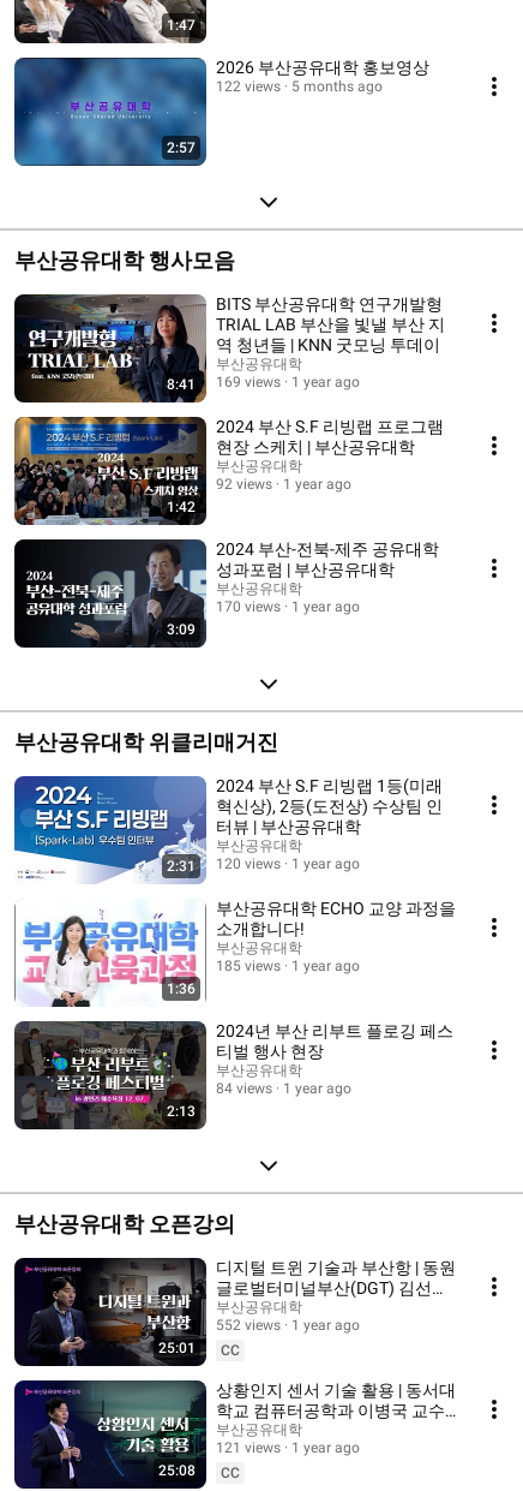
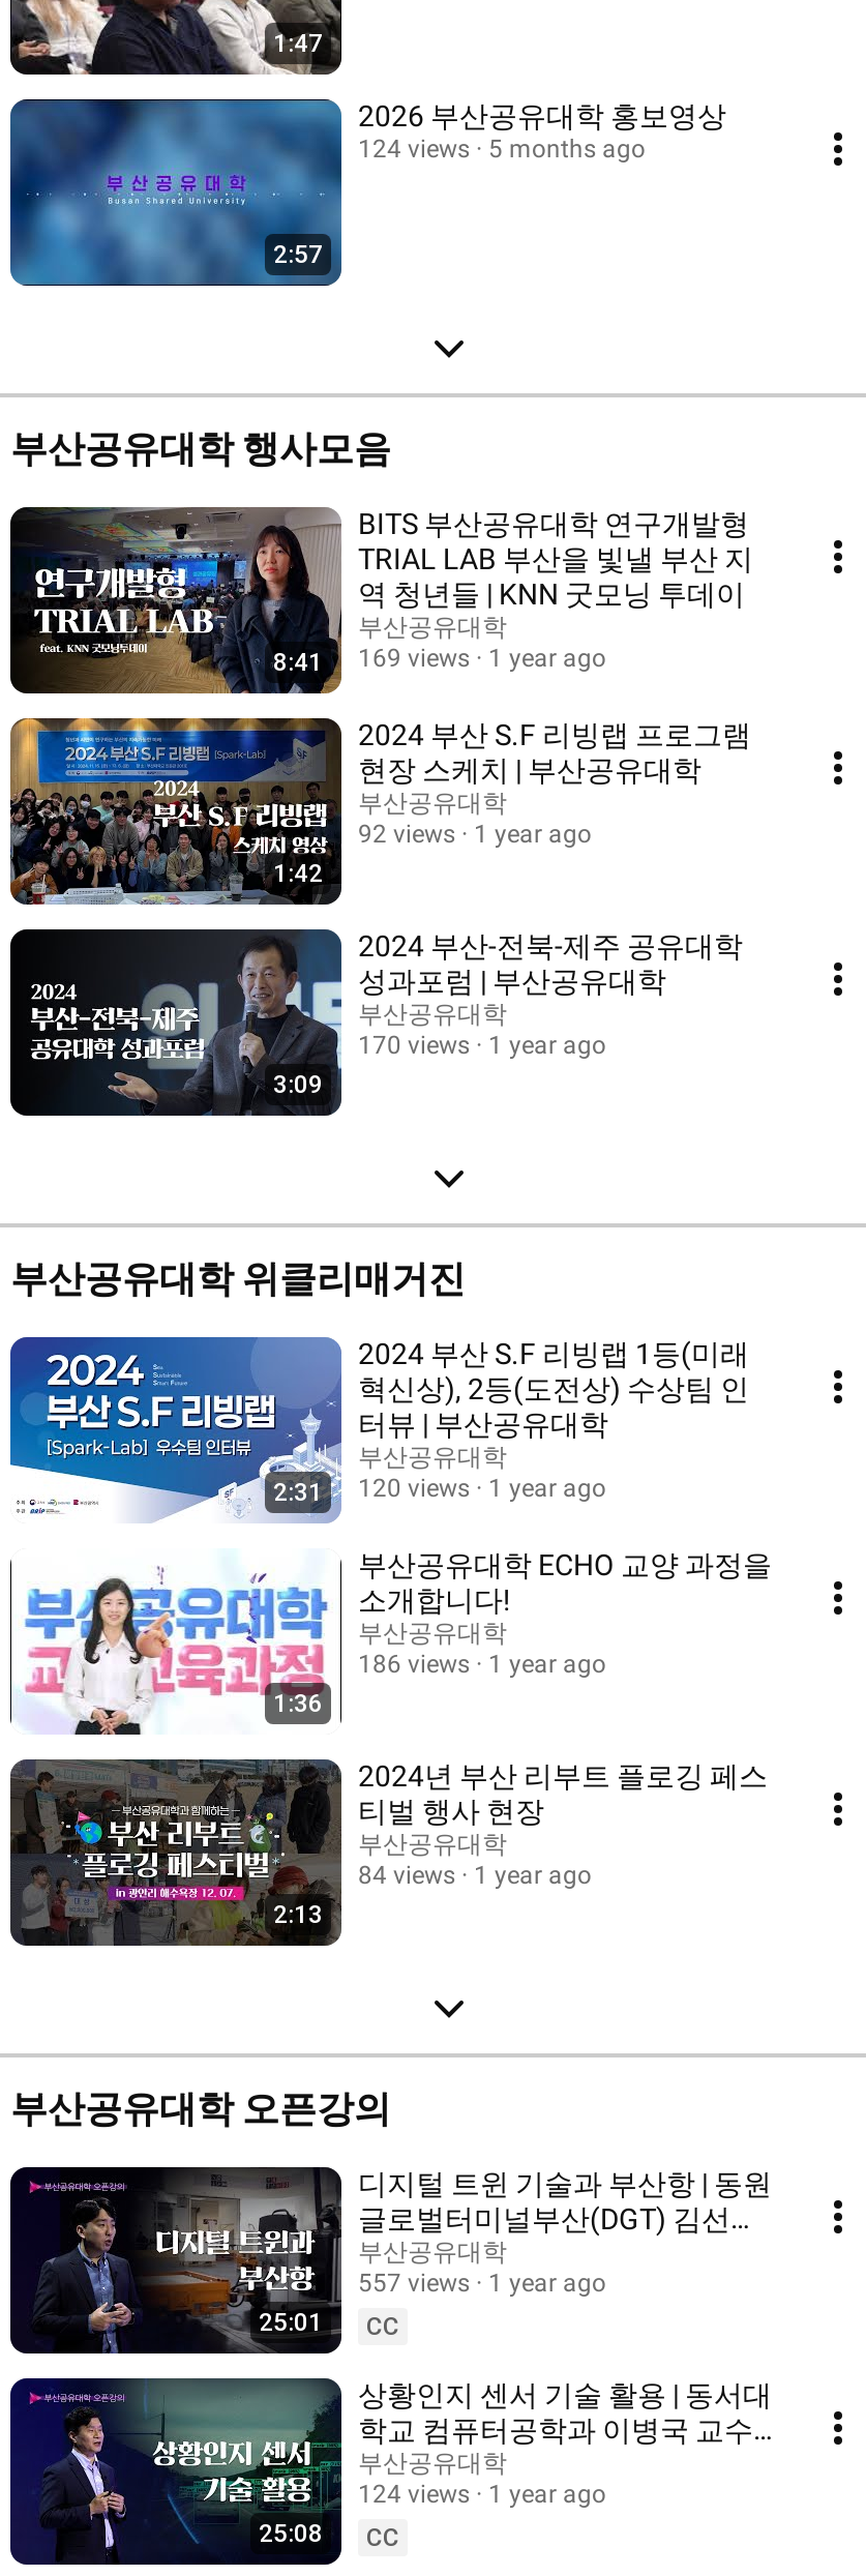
- 122 views 5 months ago
+ 124 views 5 months ago

- 185 views 1 year ago
+ 186 views 1 year ago

- 552 views 1 year ago
+ 557 views 1 year ago

- 121 views 1 year ago
+ 124 views 1 year ago
